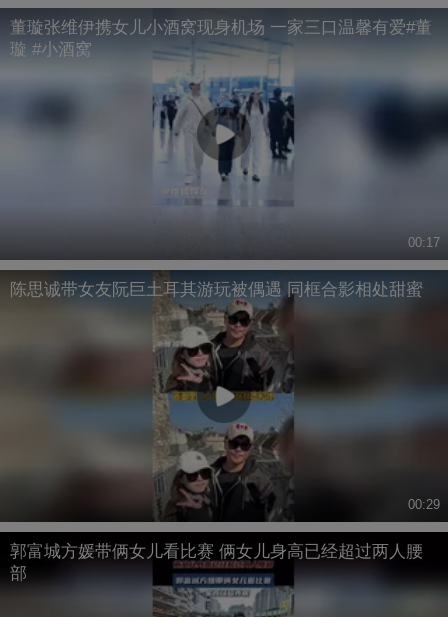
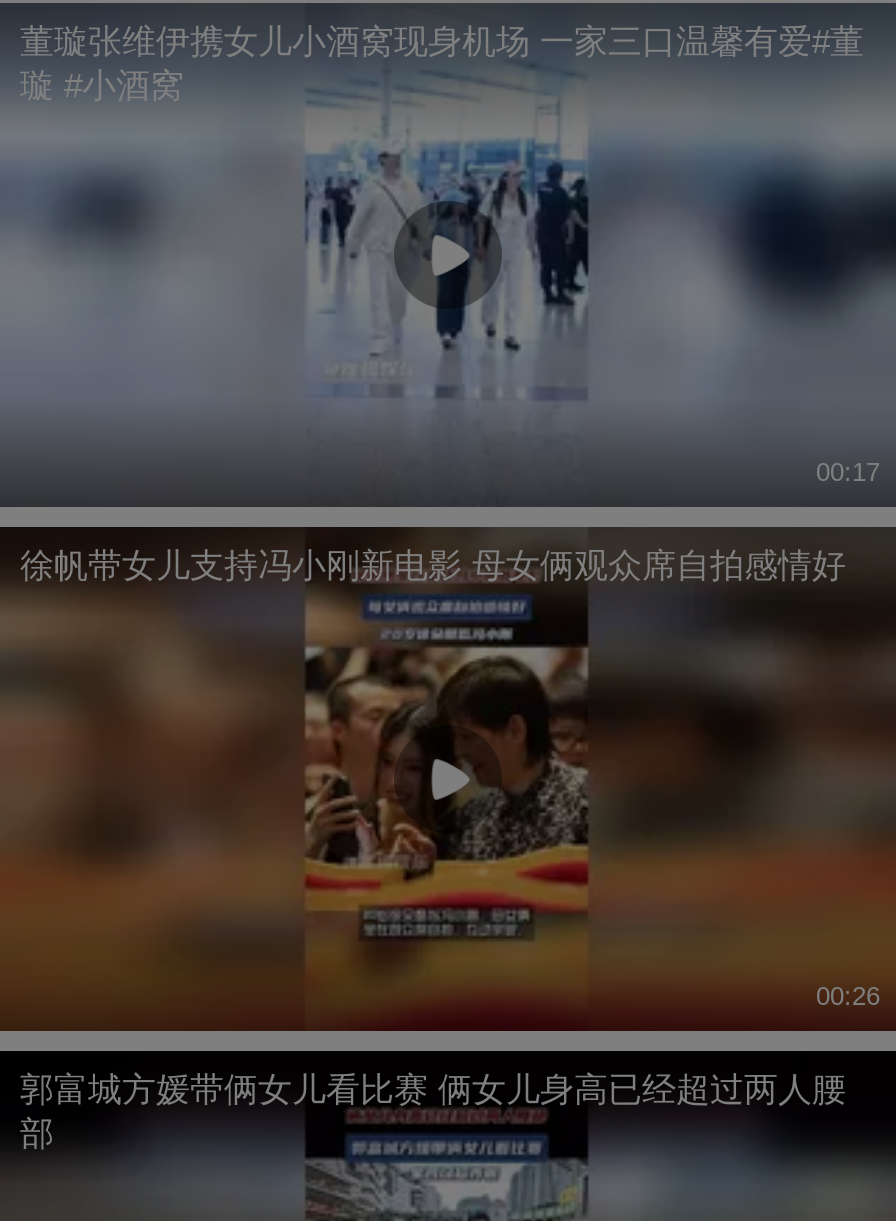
- [image]
- 陈思诚带女友阮巨土耳其游玩被偶遇 同框合影相处甜蜜
+ [image]
+ 徐帆带女儿支持冯小刚新电影 母女俩观众席自拍感情好

- 00:29
+ 00:26
